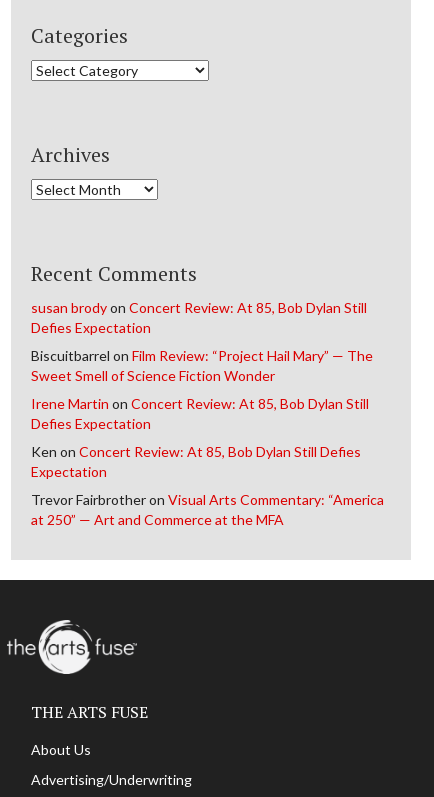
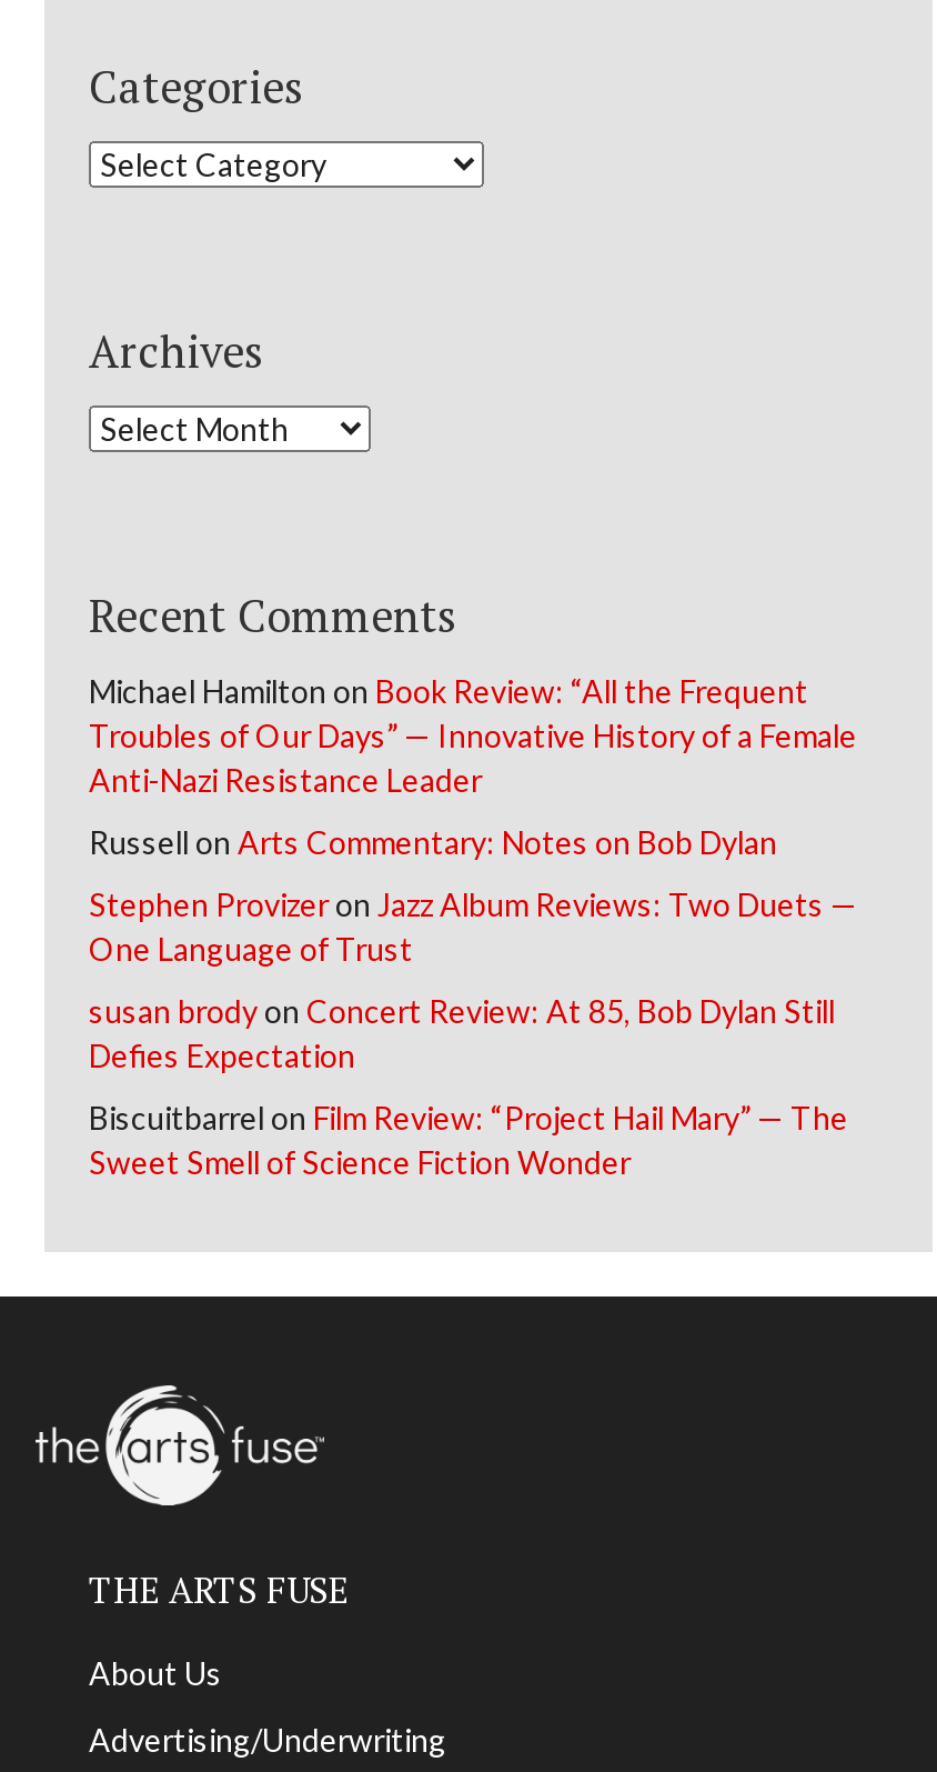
+ Michael Hamilton on Book Review: “All the Frequent
+ Troubles of Our Days” — Innovative History of a Female
+ Anti-Nazi Resistance Leader
+ Russell on Arts Commentary: Notes on Bob Dylan
+ Stephen Provizer on Jazz Album Reviews: Two Duets —
+ One Language of Trust

moved down: susan brody on Concert Review: At 85, Bob Dylan Still | Defies Expectation | Biscuitbarrel on Film Review: “Project Hail Mary” — The | Sweet Smell of Science Fiction Wonder

- Irene Martin on Concert Review: At 85, Bob Dylan Still
- Defies Expectation
- Ken on Concert Review: At 85, Bob Dylan Still Defies
- Expectation
- Trevor Fairbrother on Visual Arts Commentary: “America
- at 250” — Art and Commerce at the MFA
